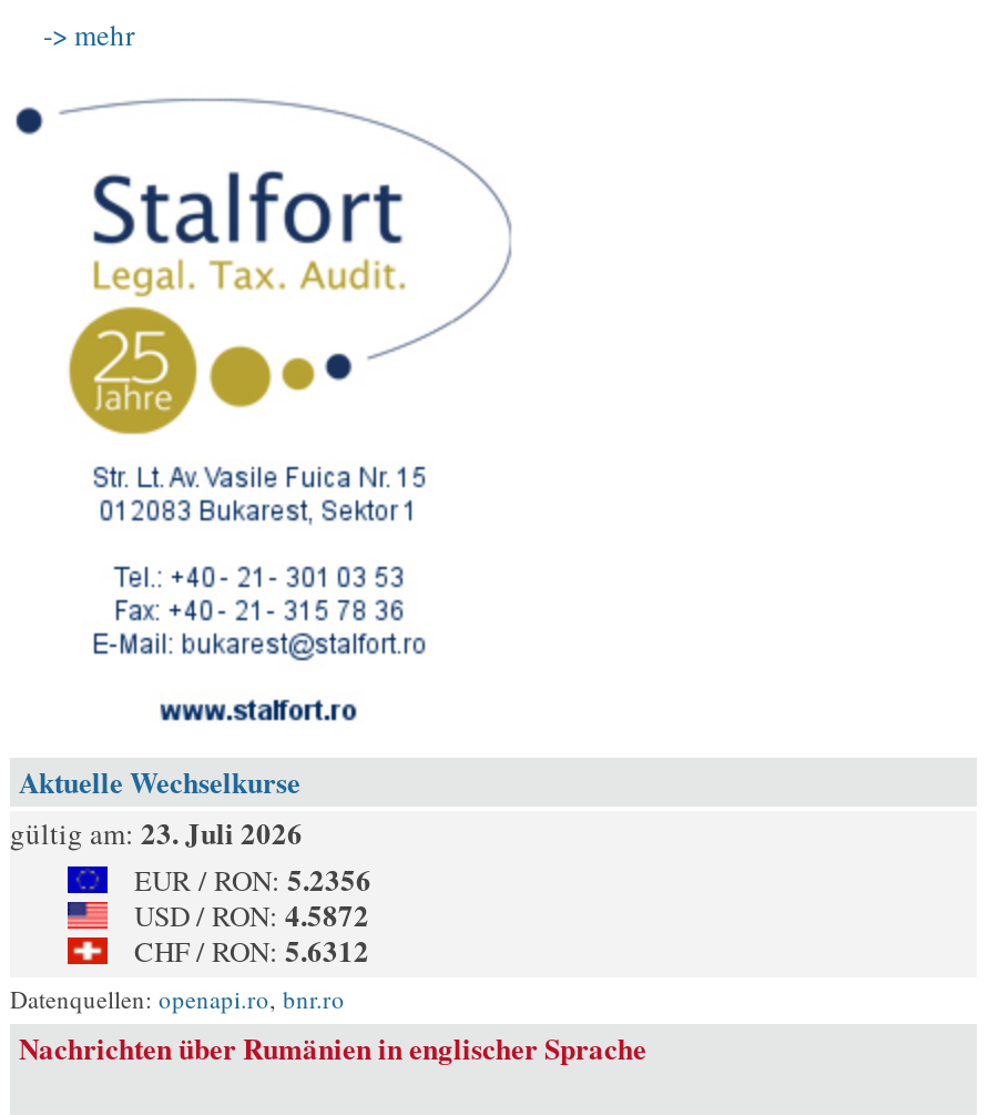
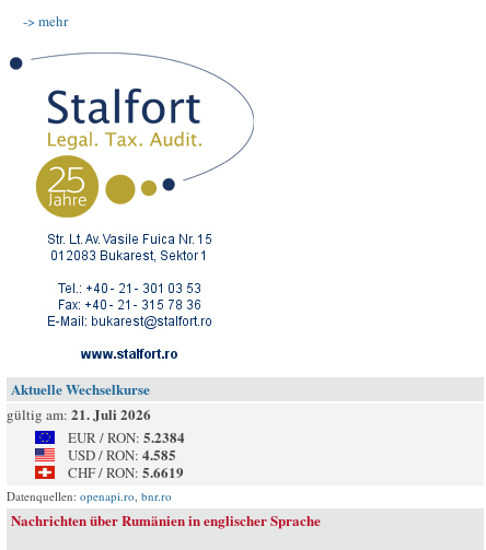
- gültig am: 23. Juli 2026
+ gültig am: 21. Juli 2026

- EUR / RON: 5.2356
+ EUR / RON: 5.2384

- USD / RON: 4.5872
+ USD / RON: 4.585

- CHF / RON: 5.6312
+ CHF / RON: 5.6619
